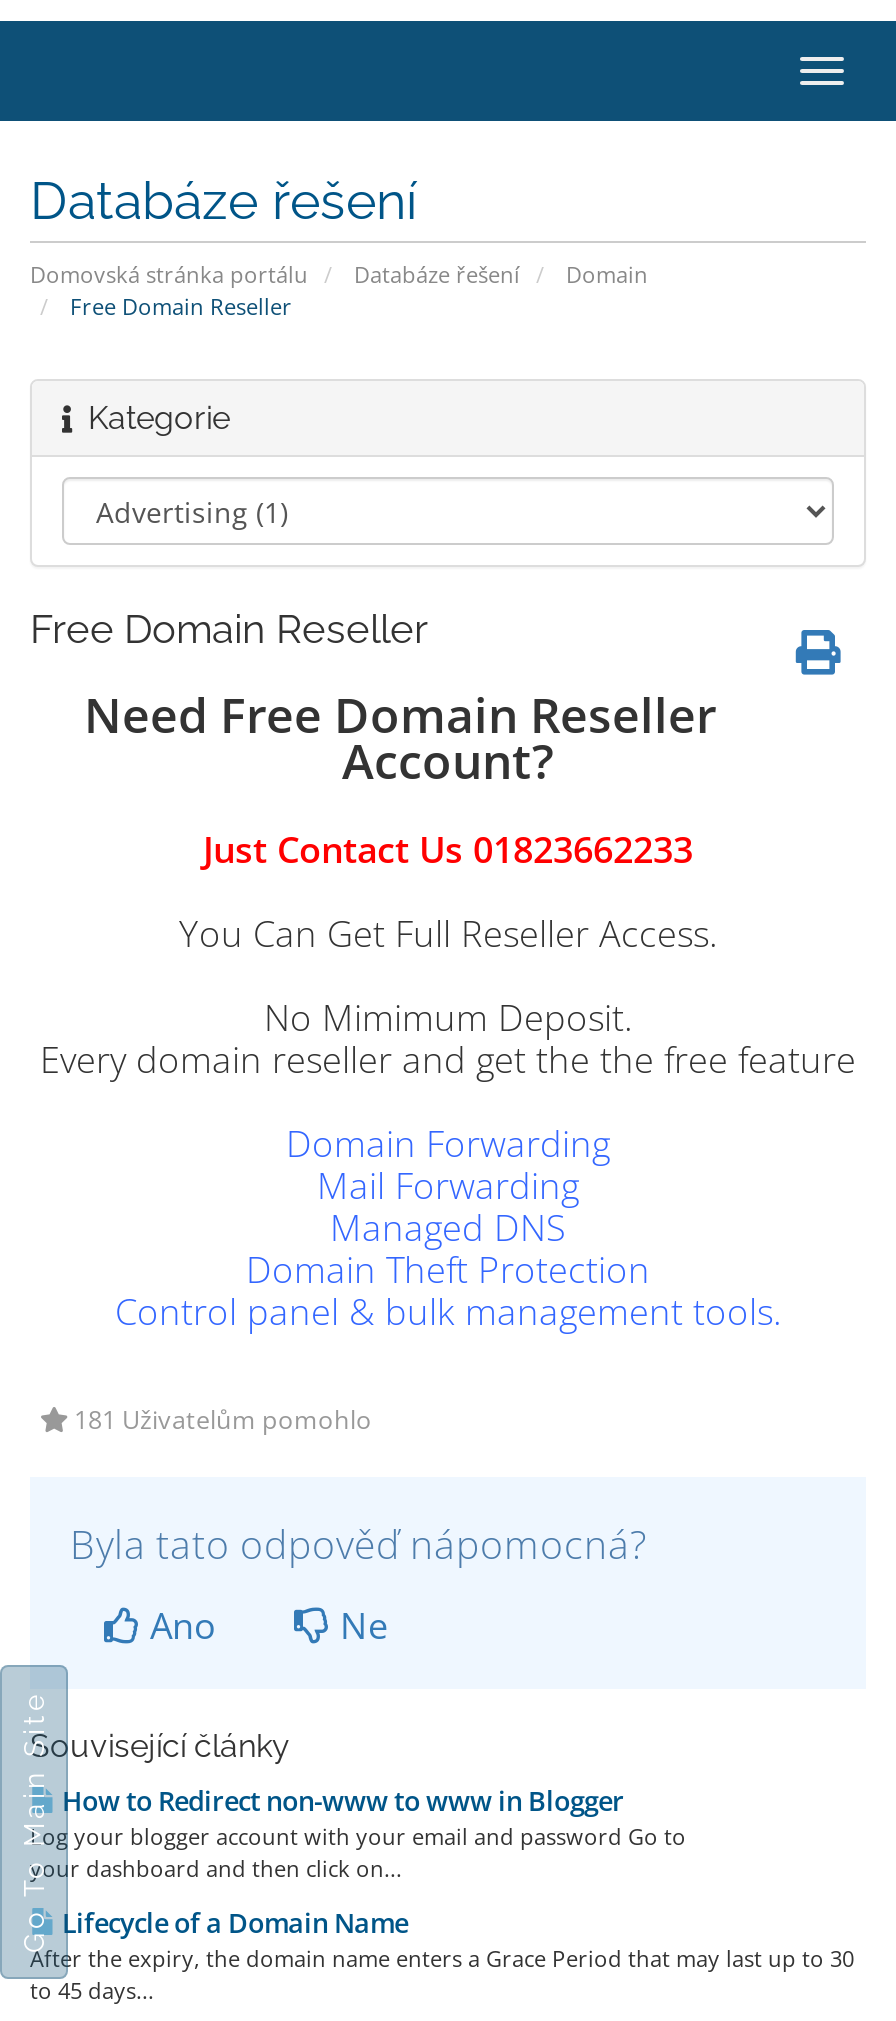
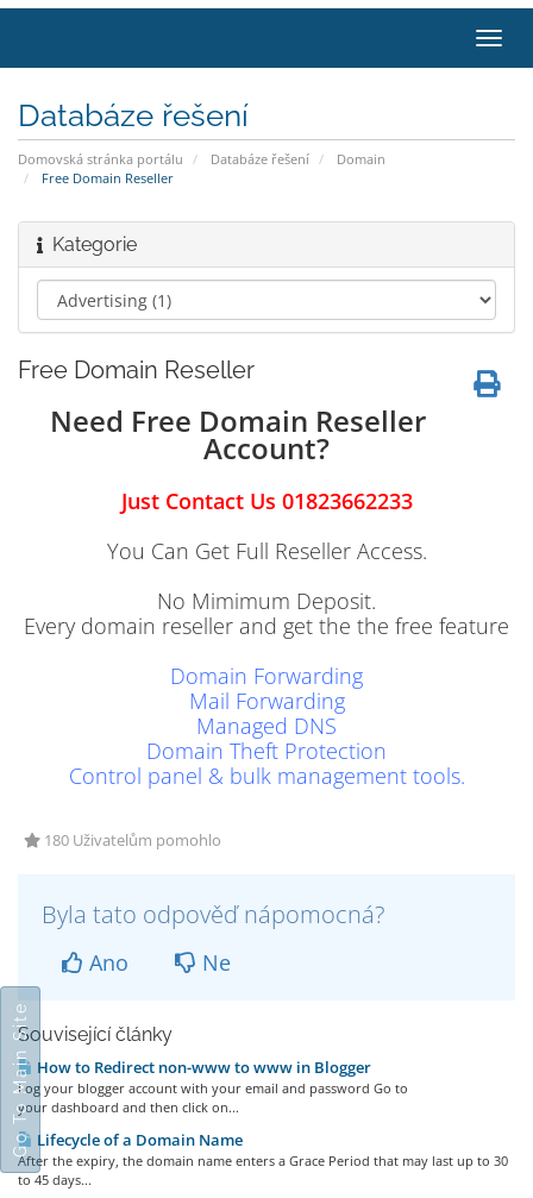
- 181 Uživatelům pomohlo
+ 180 Uživatelům pomohlo
